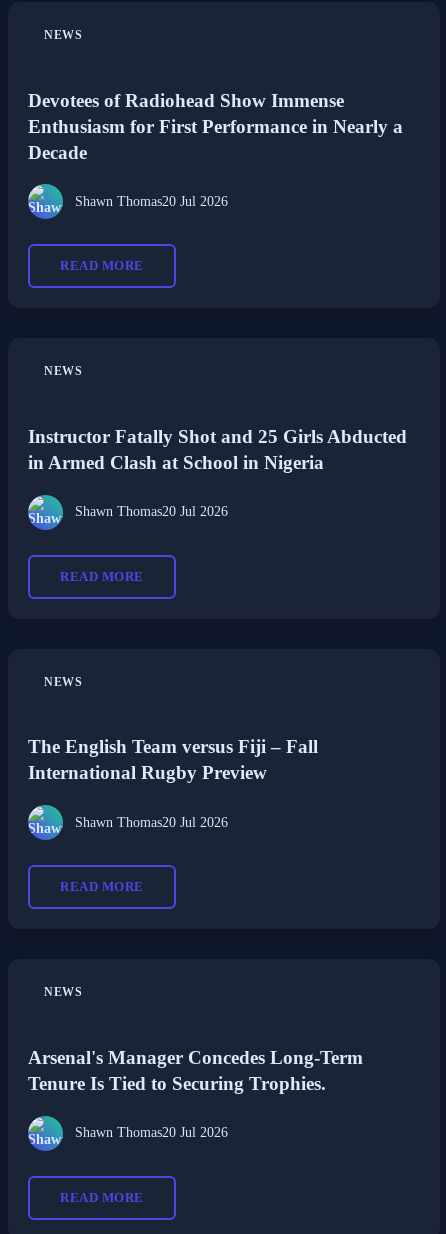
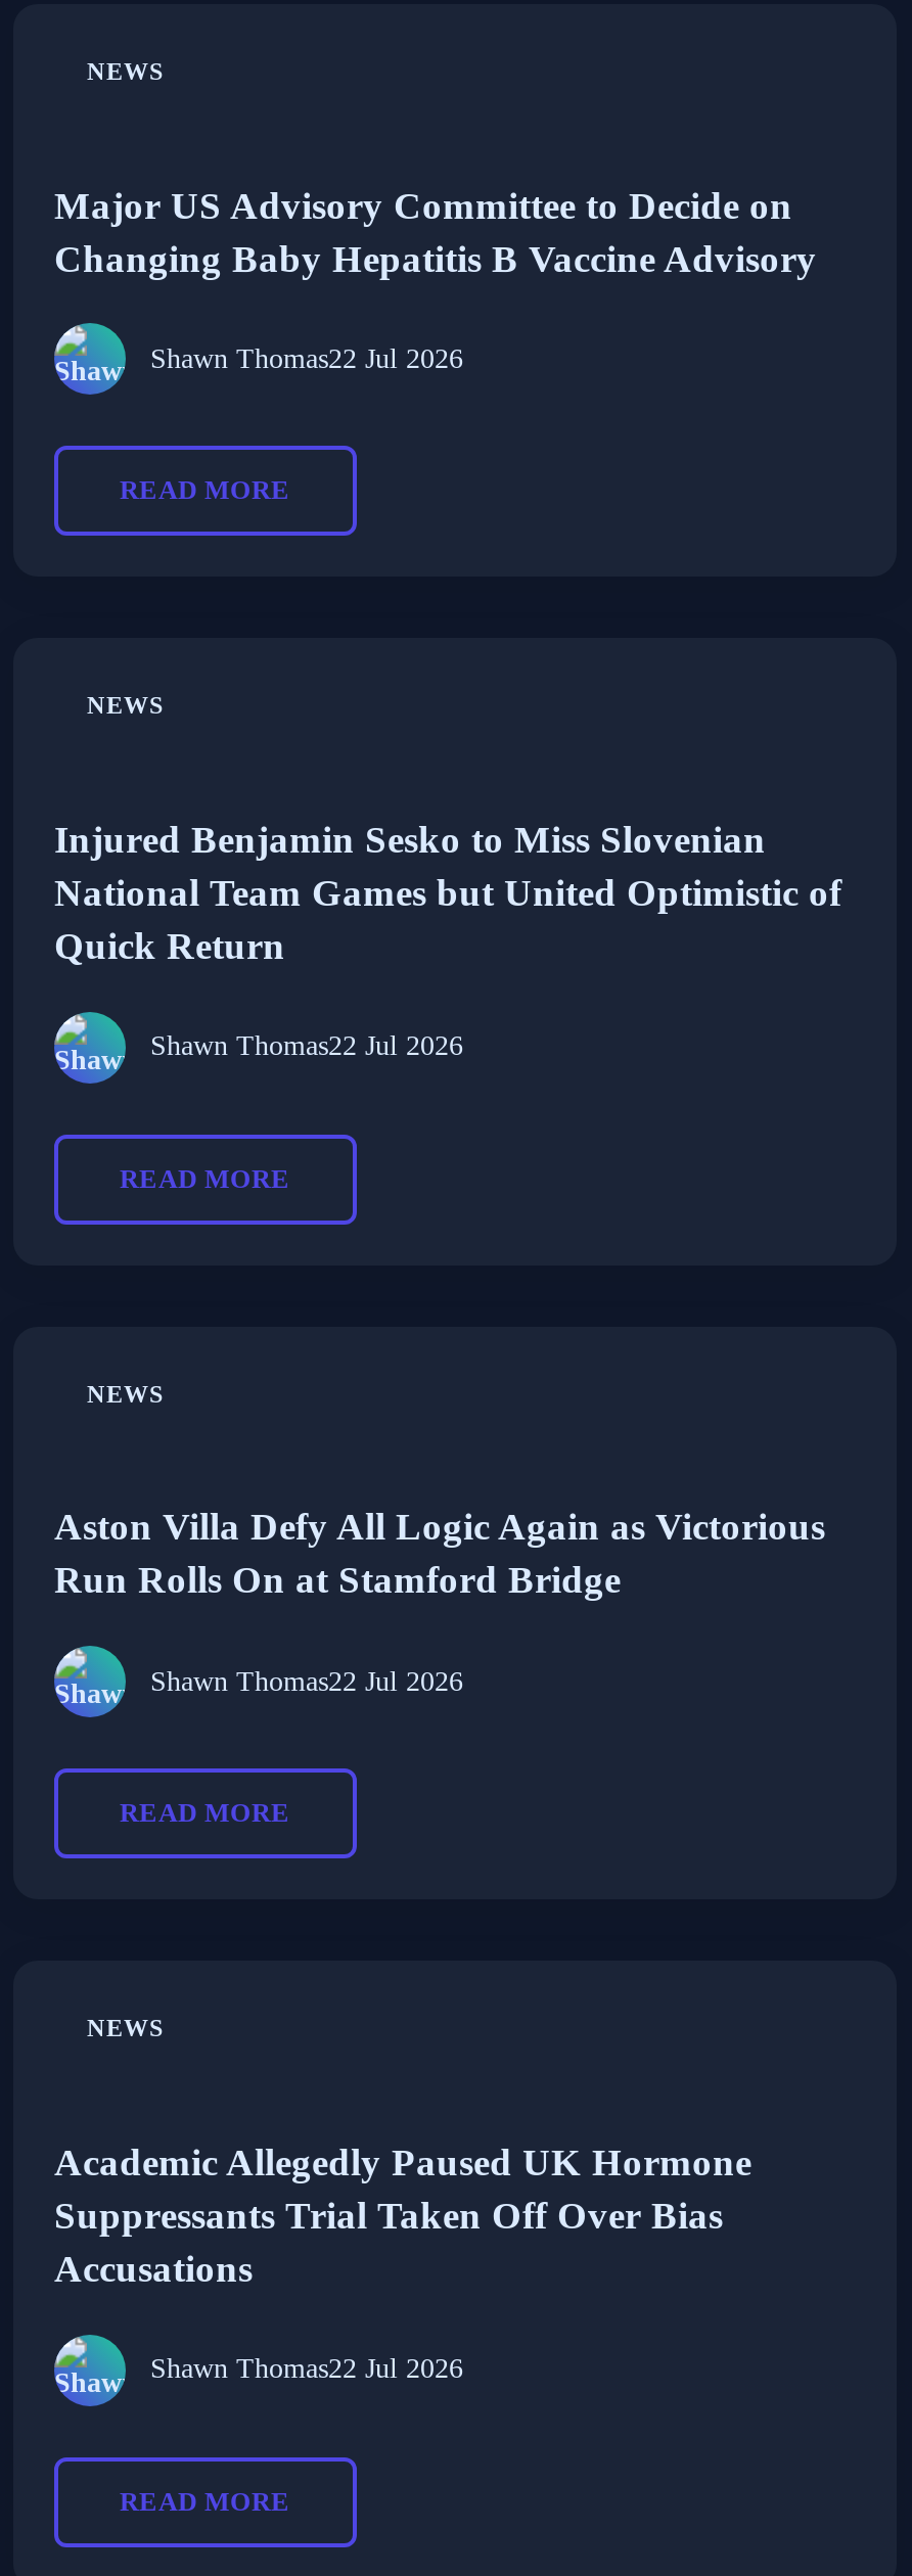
- Devotees of Radiohead Show Immense
- Enthusiasm for First Performance in Nearly a
- Decade
+ Major US Advisory Committee to Decide on
+ Changing Baby Hepatitis B Vaccine Advisory

moved up: [image] | READ MORE | NEWS

- Shawn Thomas20 Jul 2026
+ Shawn Thomas22 Jul 2026

- Instructor Fatally Shot and 25 Girls Abducted
- in Armed Clash at School in Nigeria
+ Injured Benjamin Sesko to Miss Slovenian
+ National Team Games but United Optimistic of
+ Quick Return

- Shawn Thomas20 Jul 2026
+ Shawn Thomas22 Jul 2026

- The English Team versus Fiji – Fall
- International Rugby Preview
+ Aston Villa Defy All Logic Again as Victorious
+ Run Rolls On at Stamford Bridge

- Shawn Thomas20 Jul 2026
+ Shawn Thomas22 Jul 2026

- Arsenal's Manager Concedes Long-Term
- Tenure Is Tied to Securing Trophies.
+ Academic Allegedly Paused UK Hormone
+ Suppressants Trial Taken Off Over Bias
+ Accusations

- Shawn Thomas20 Jul 2026
+ Shawn Thomas22 Jul 2026
